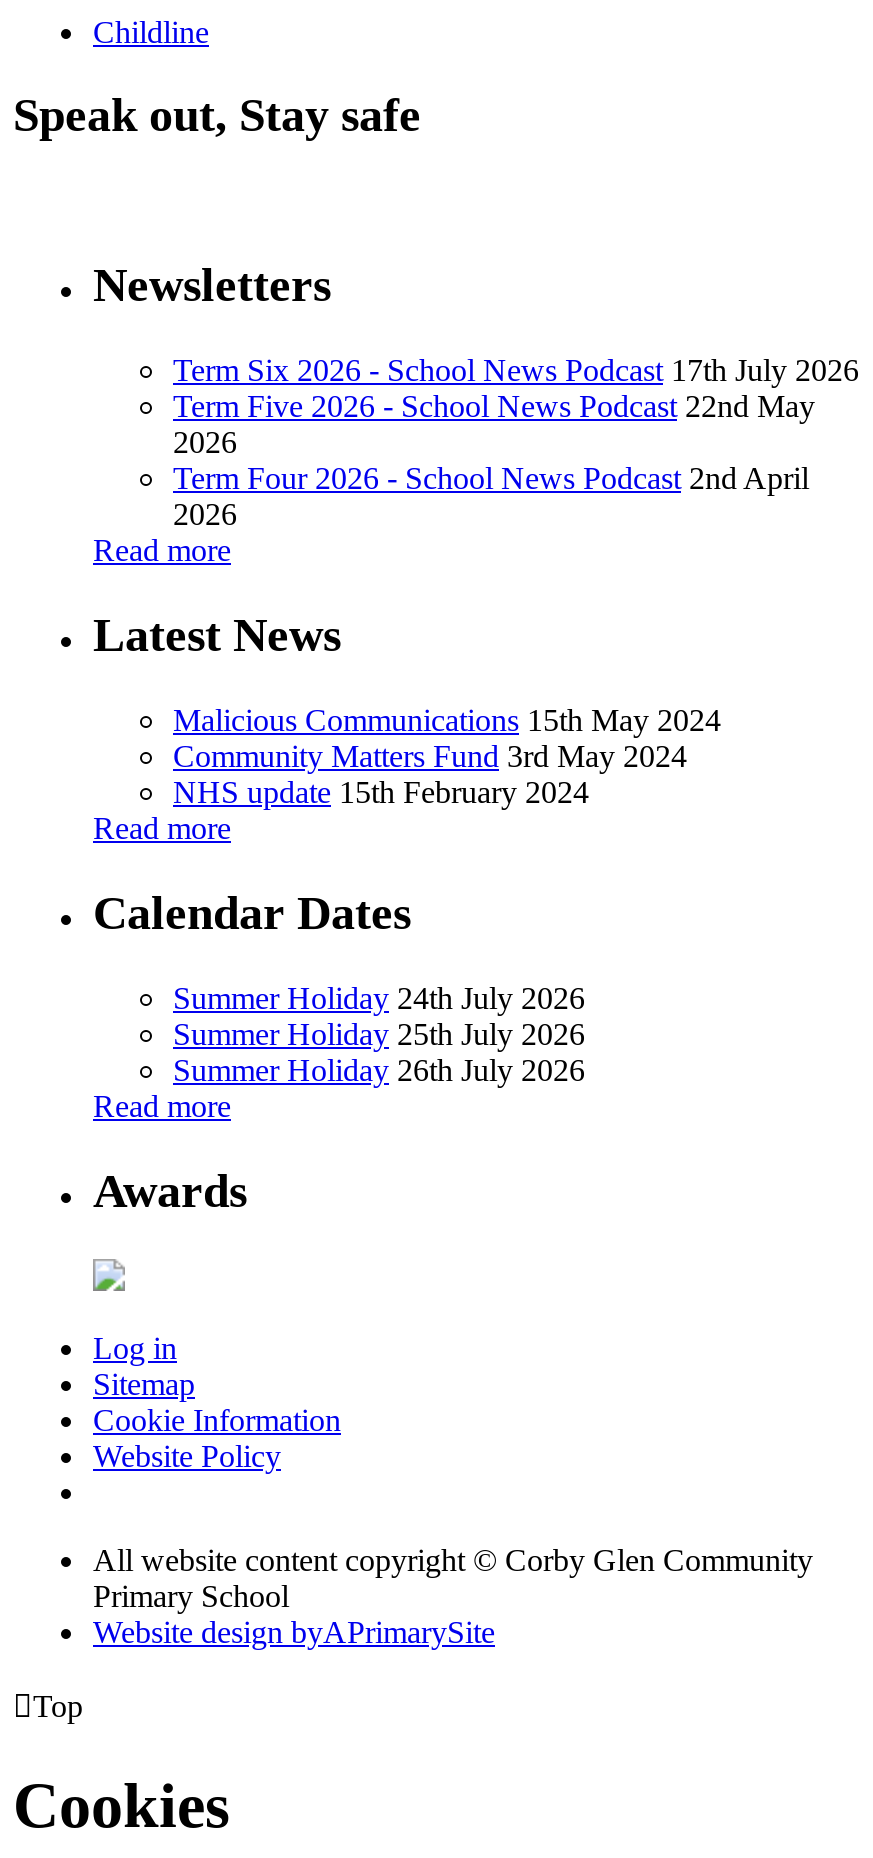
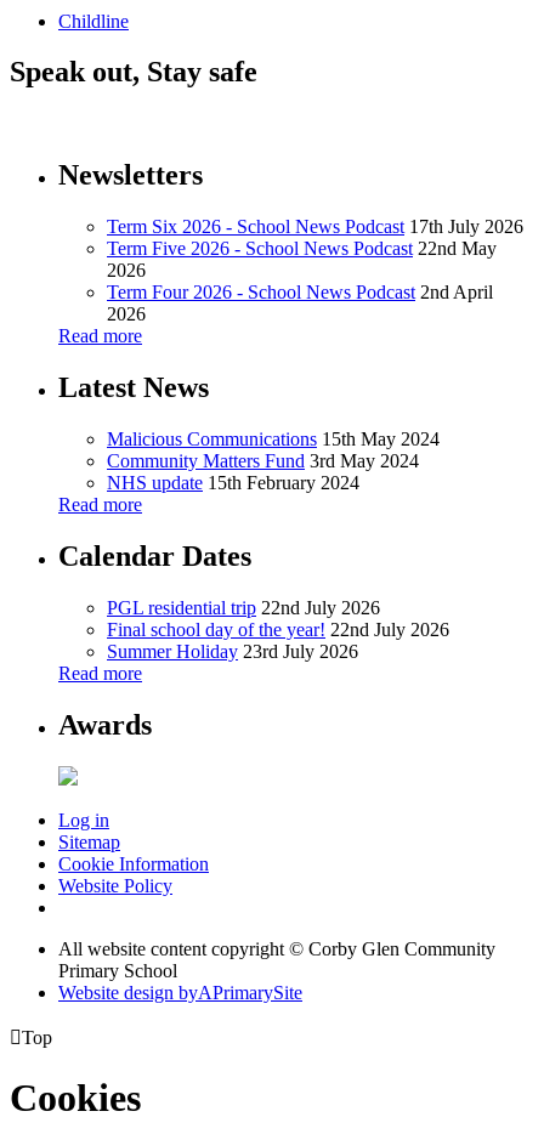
- Summer Holiday 24th July 2026
- Summer Holiday 25th July 2026
- Summer Holiday 26th July 2026
+ PGL residential trip 22nd July 2026
+ Final school day of the year! 22nd July 2026
+ Summer Holiday 23rd July 2026
